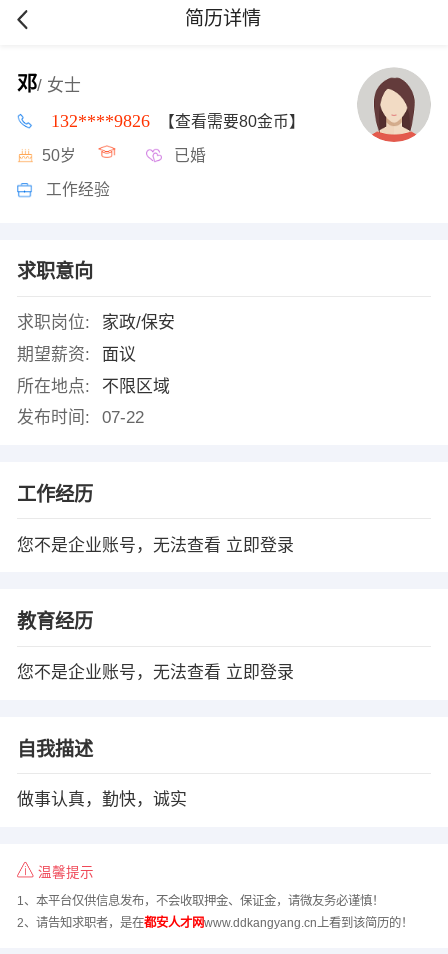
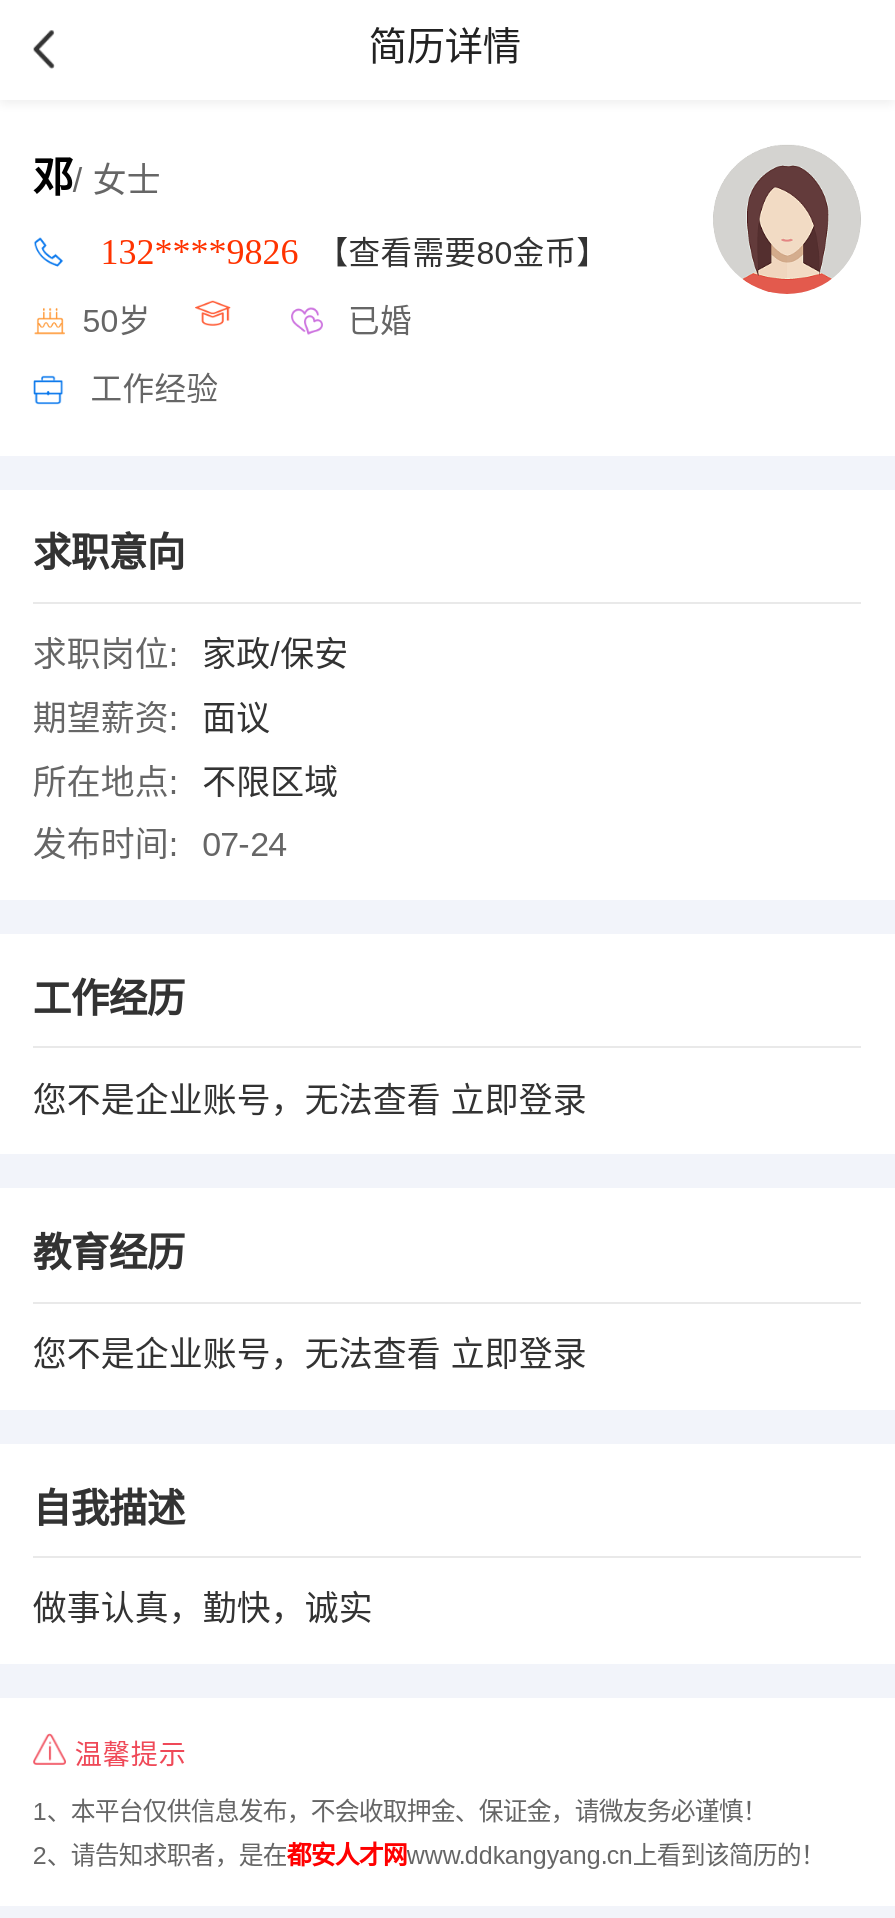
- 发布时间: 07-22
+ 发布时间: 07-24
